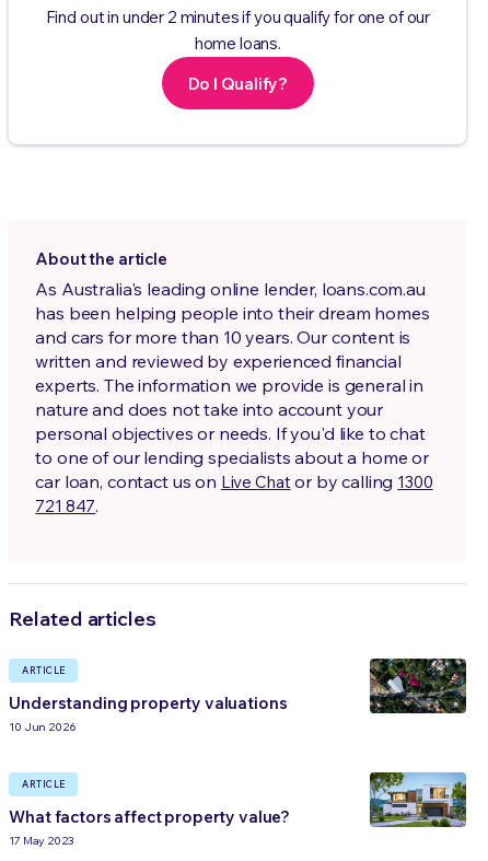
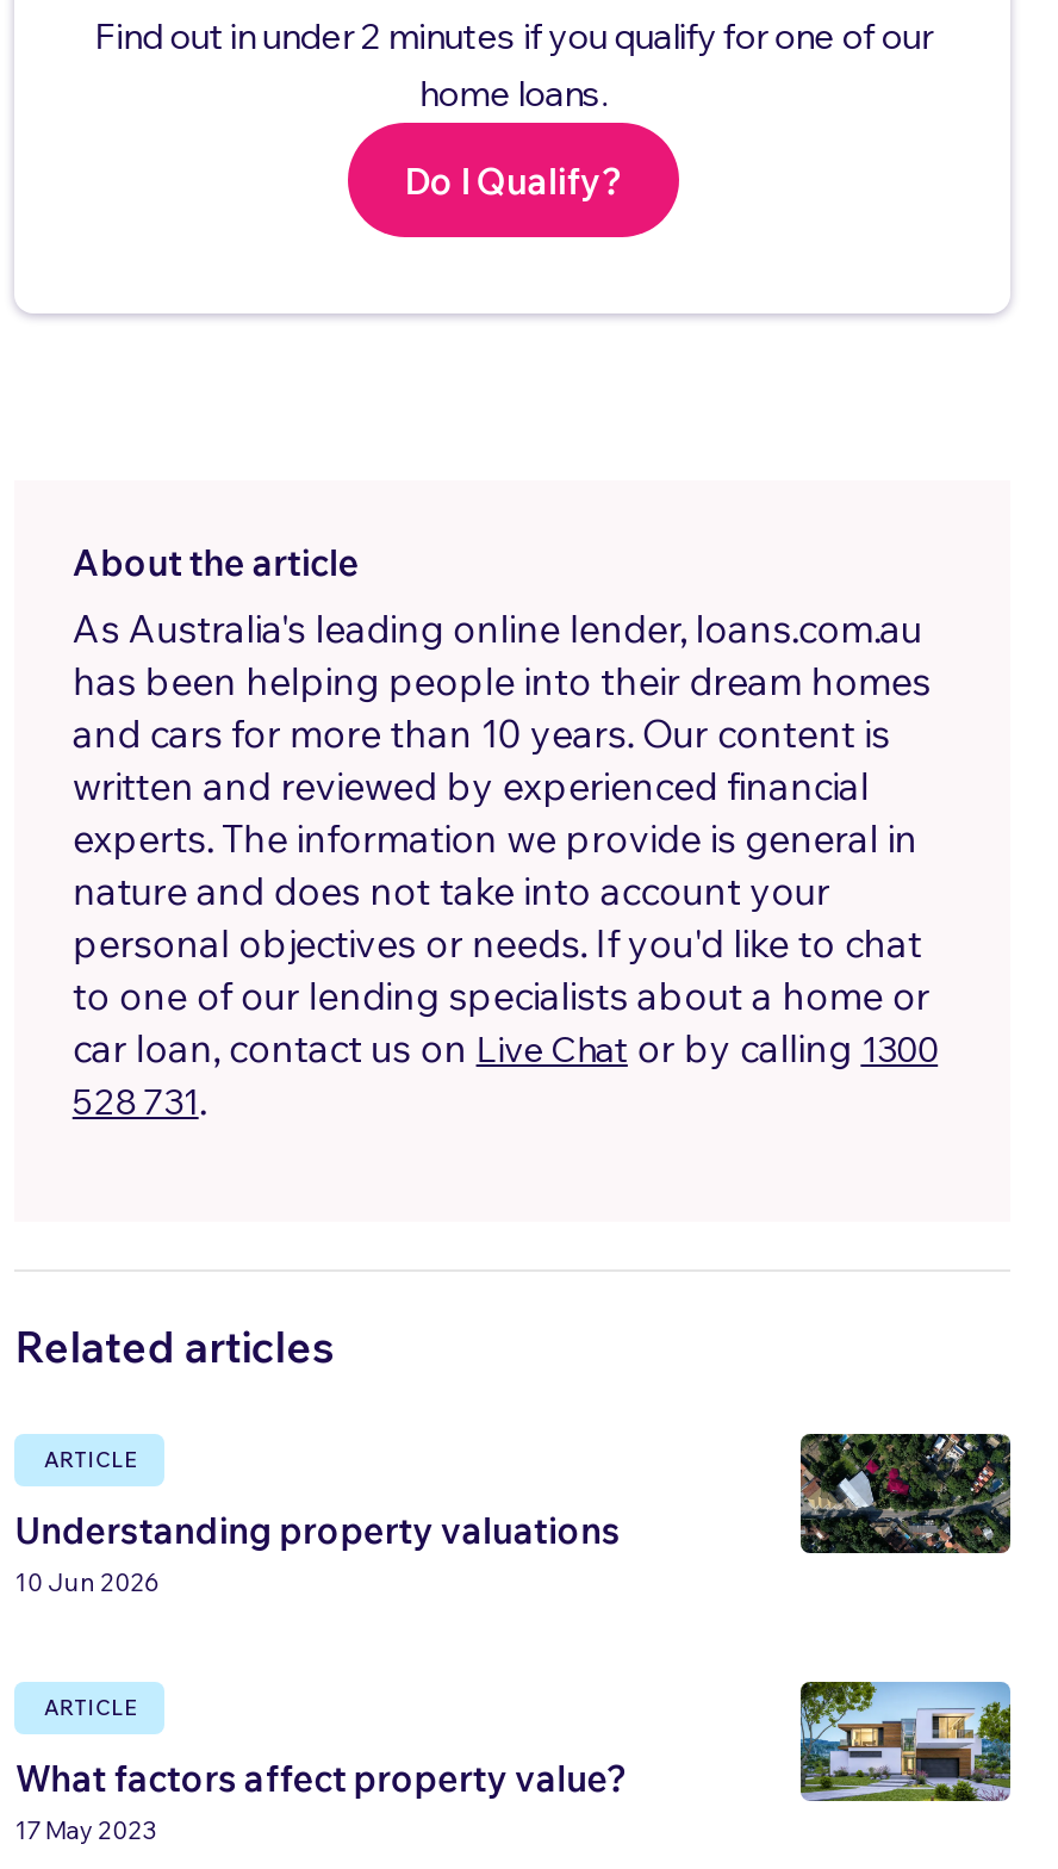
- 721 847.
+ 528 731.
